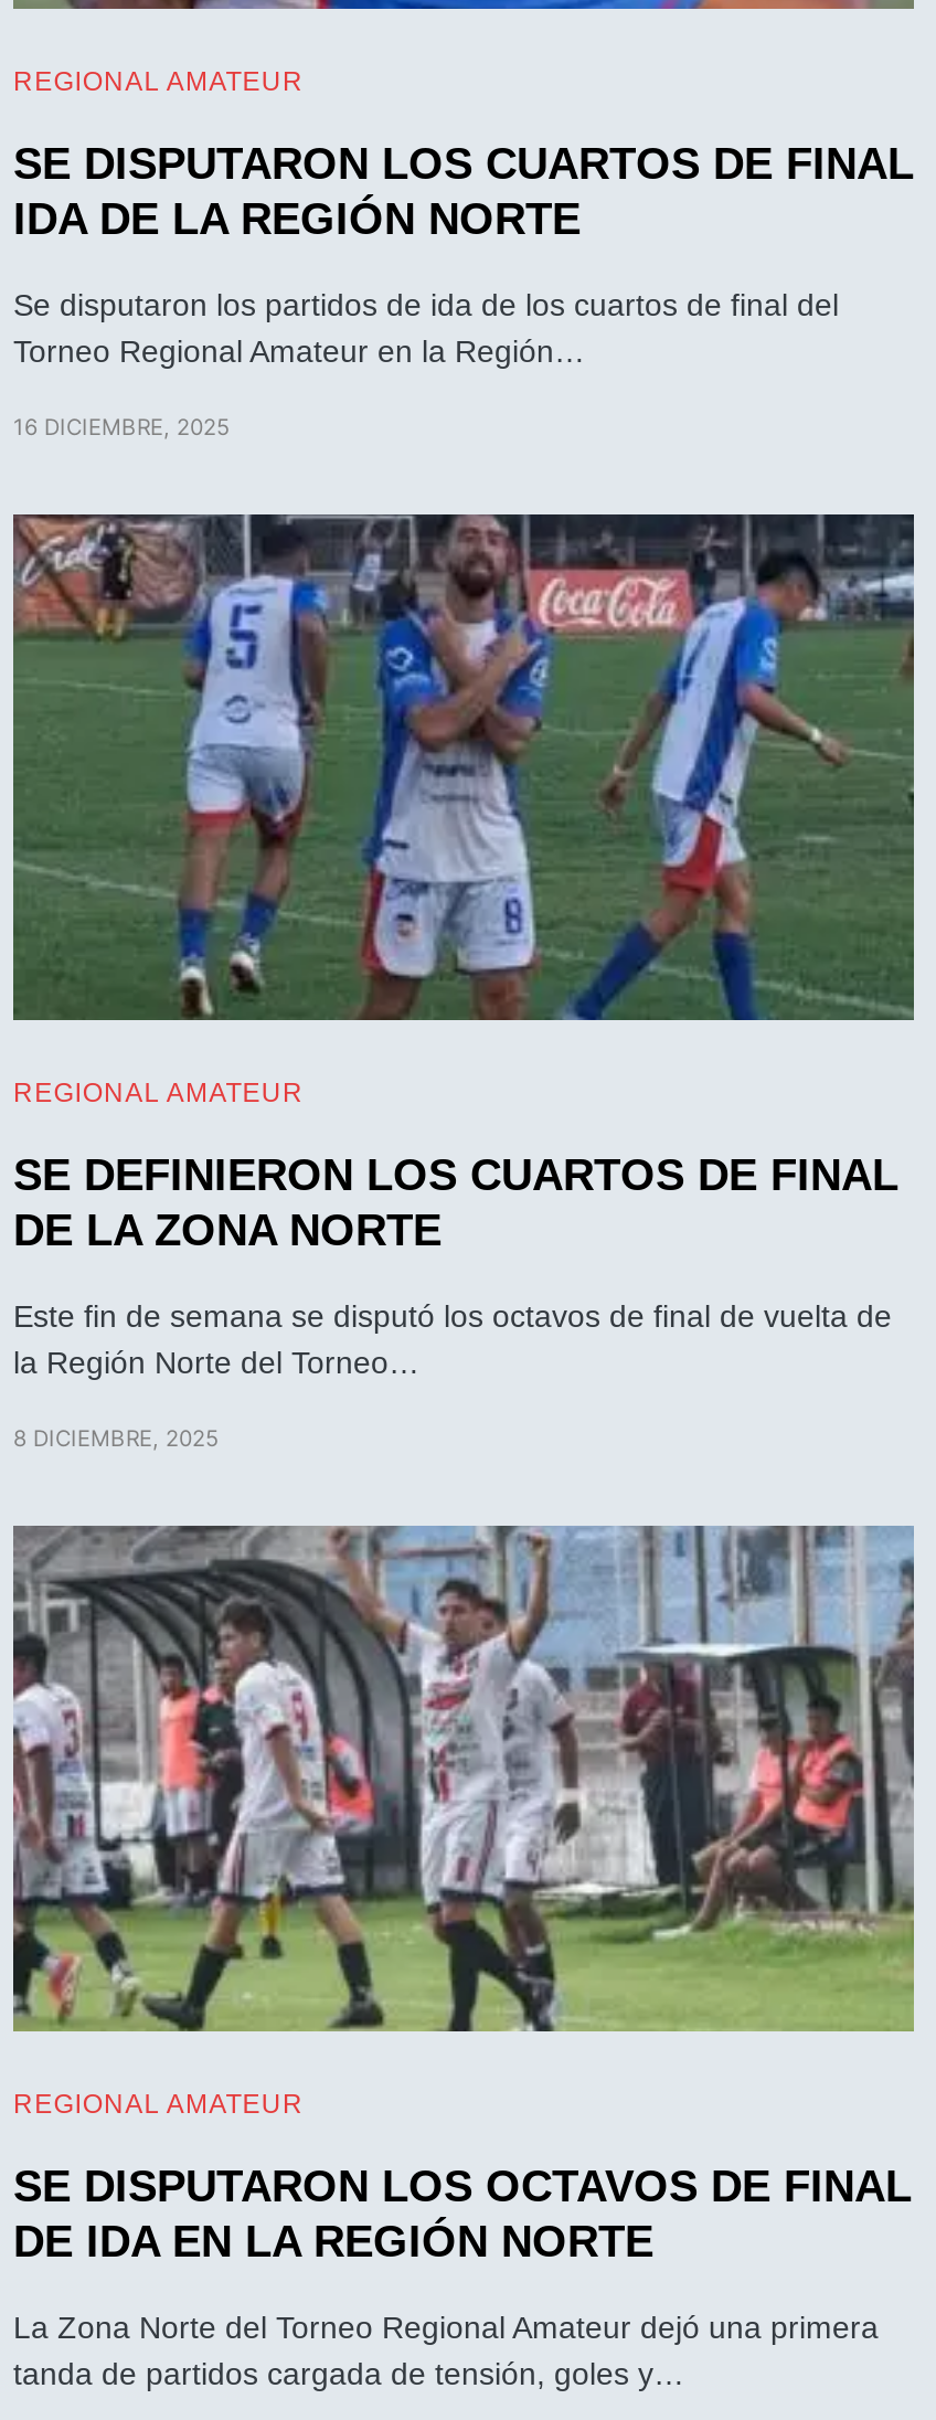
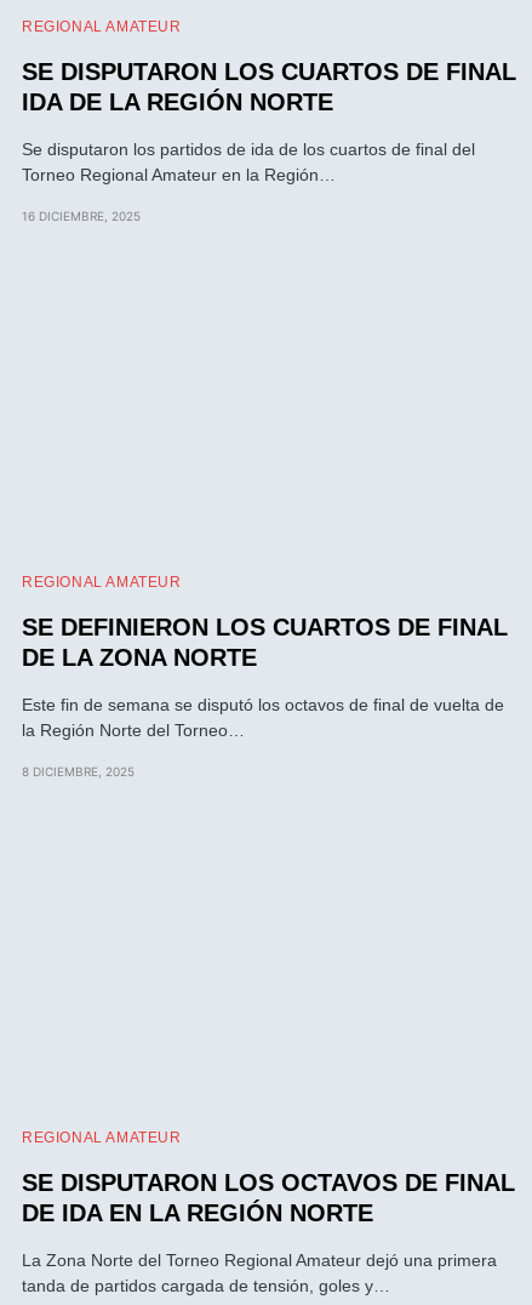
- [image]

- [image]
